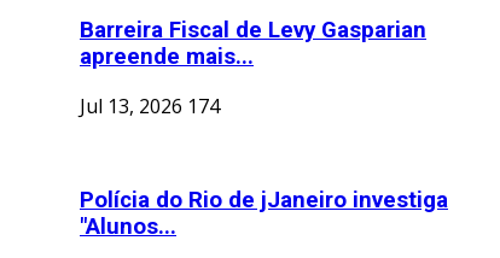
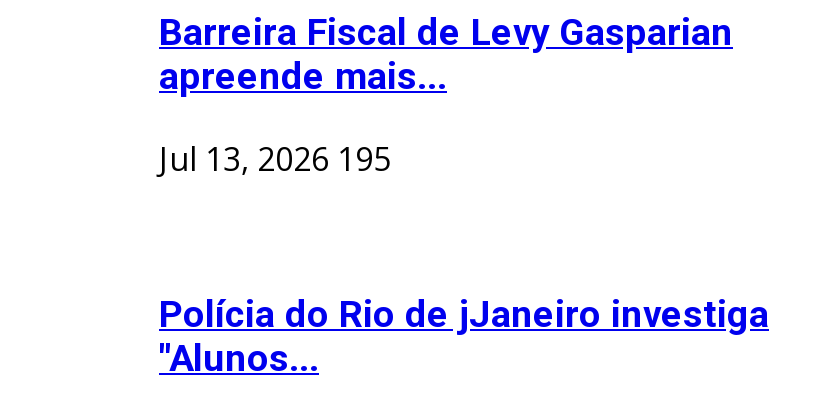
- Jul 13, 2026 174
+ Jul 13, 2026 195
